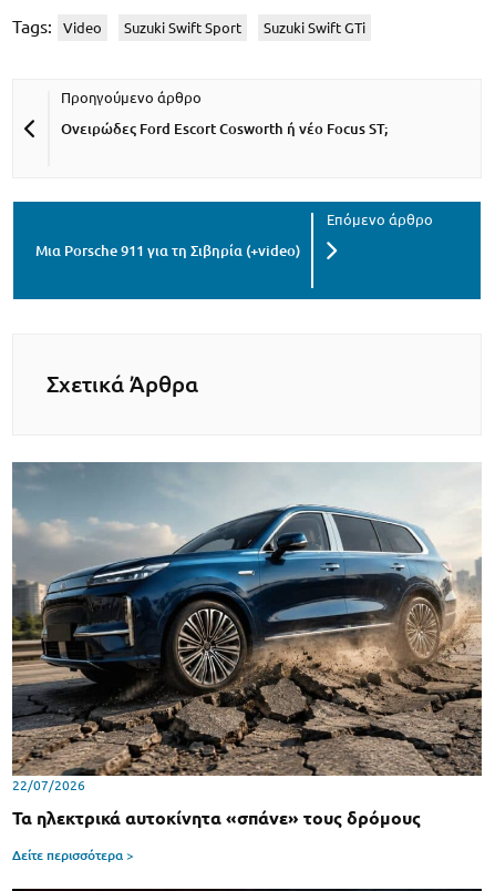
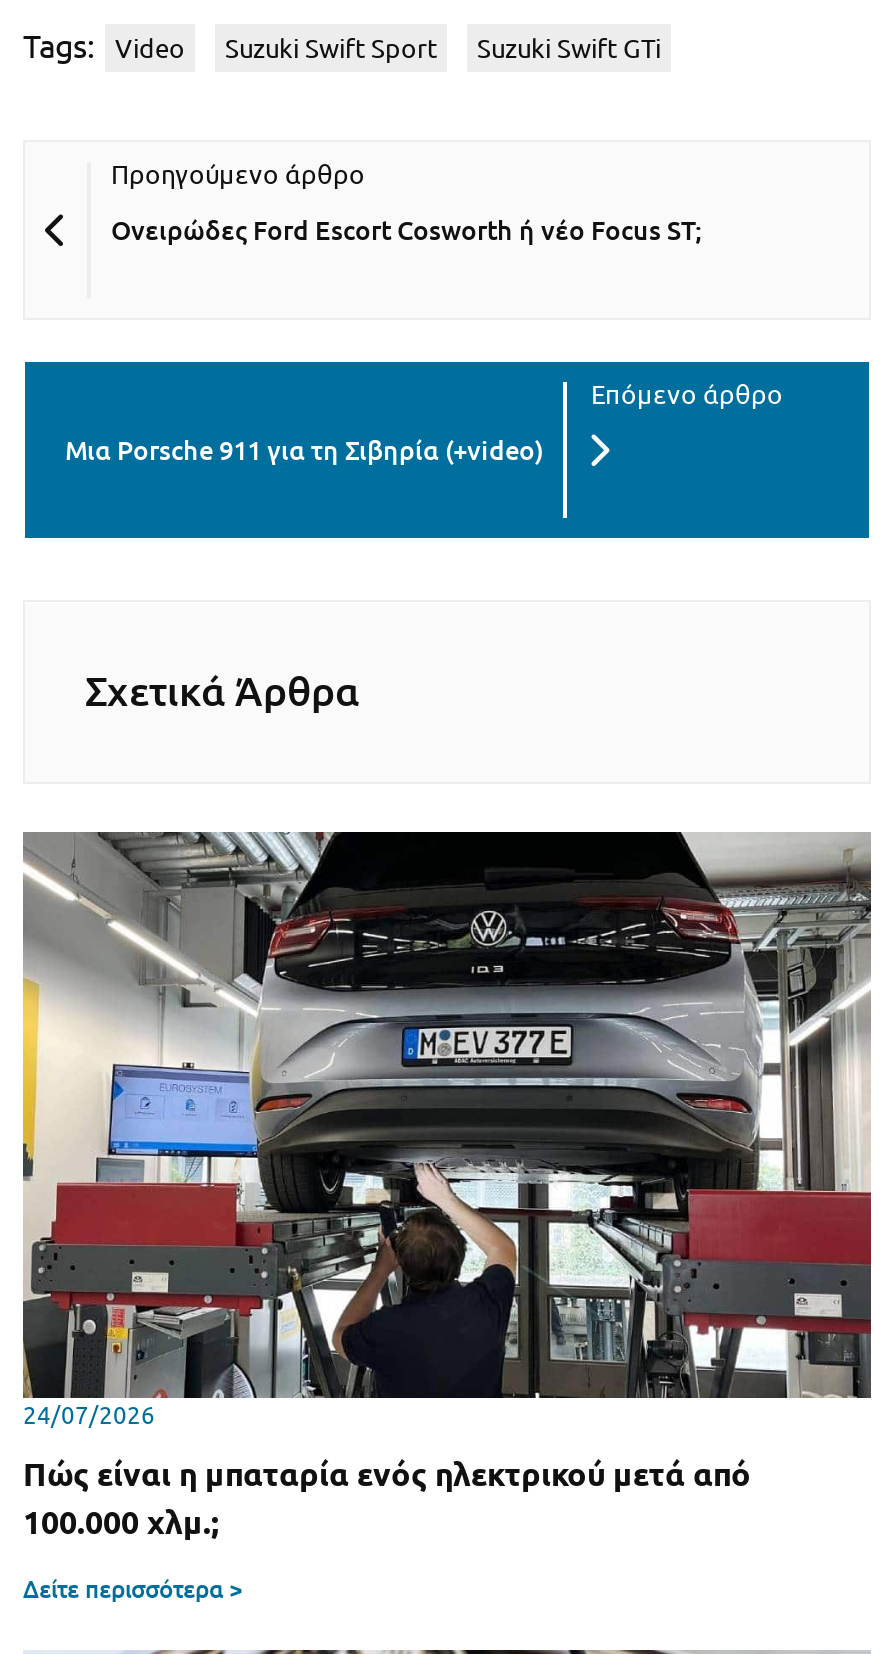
- [image]
- 22/07/2026
+ [image]
+ 24/07/2026

- Τα ηλεκτρικά αυτοκίνητα «σπάνε» τους δρόμους
+ Πώς είναι η μπαταρία ενός ηλεκτρικού μετά από
+ 100.000 χλμ.;
